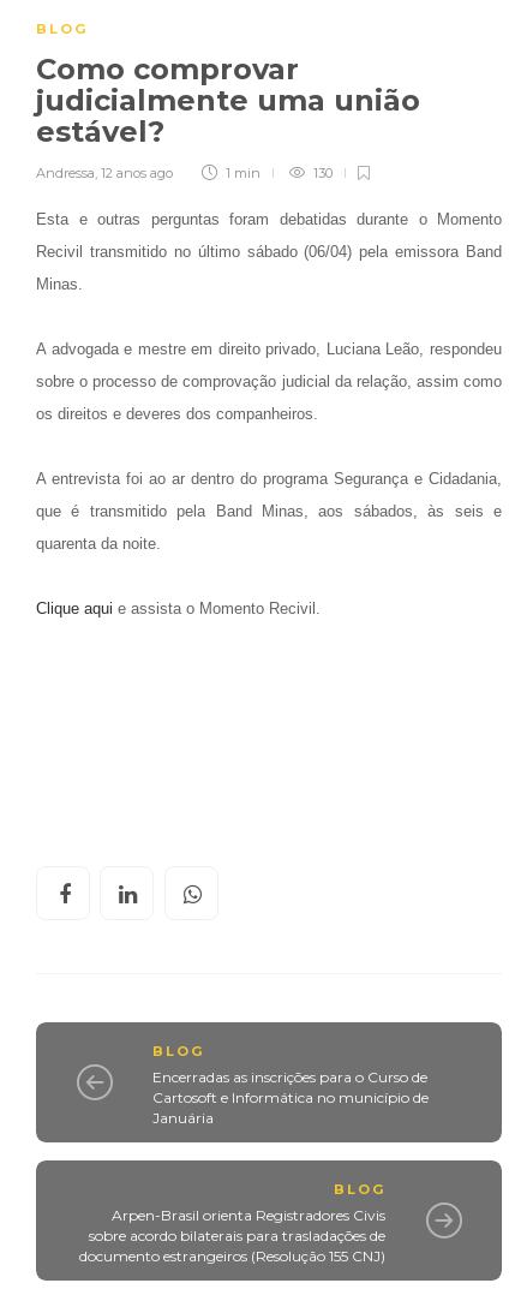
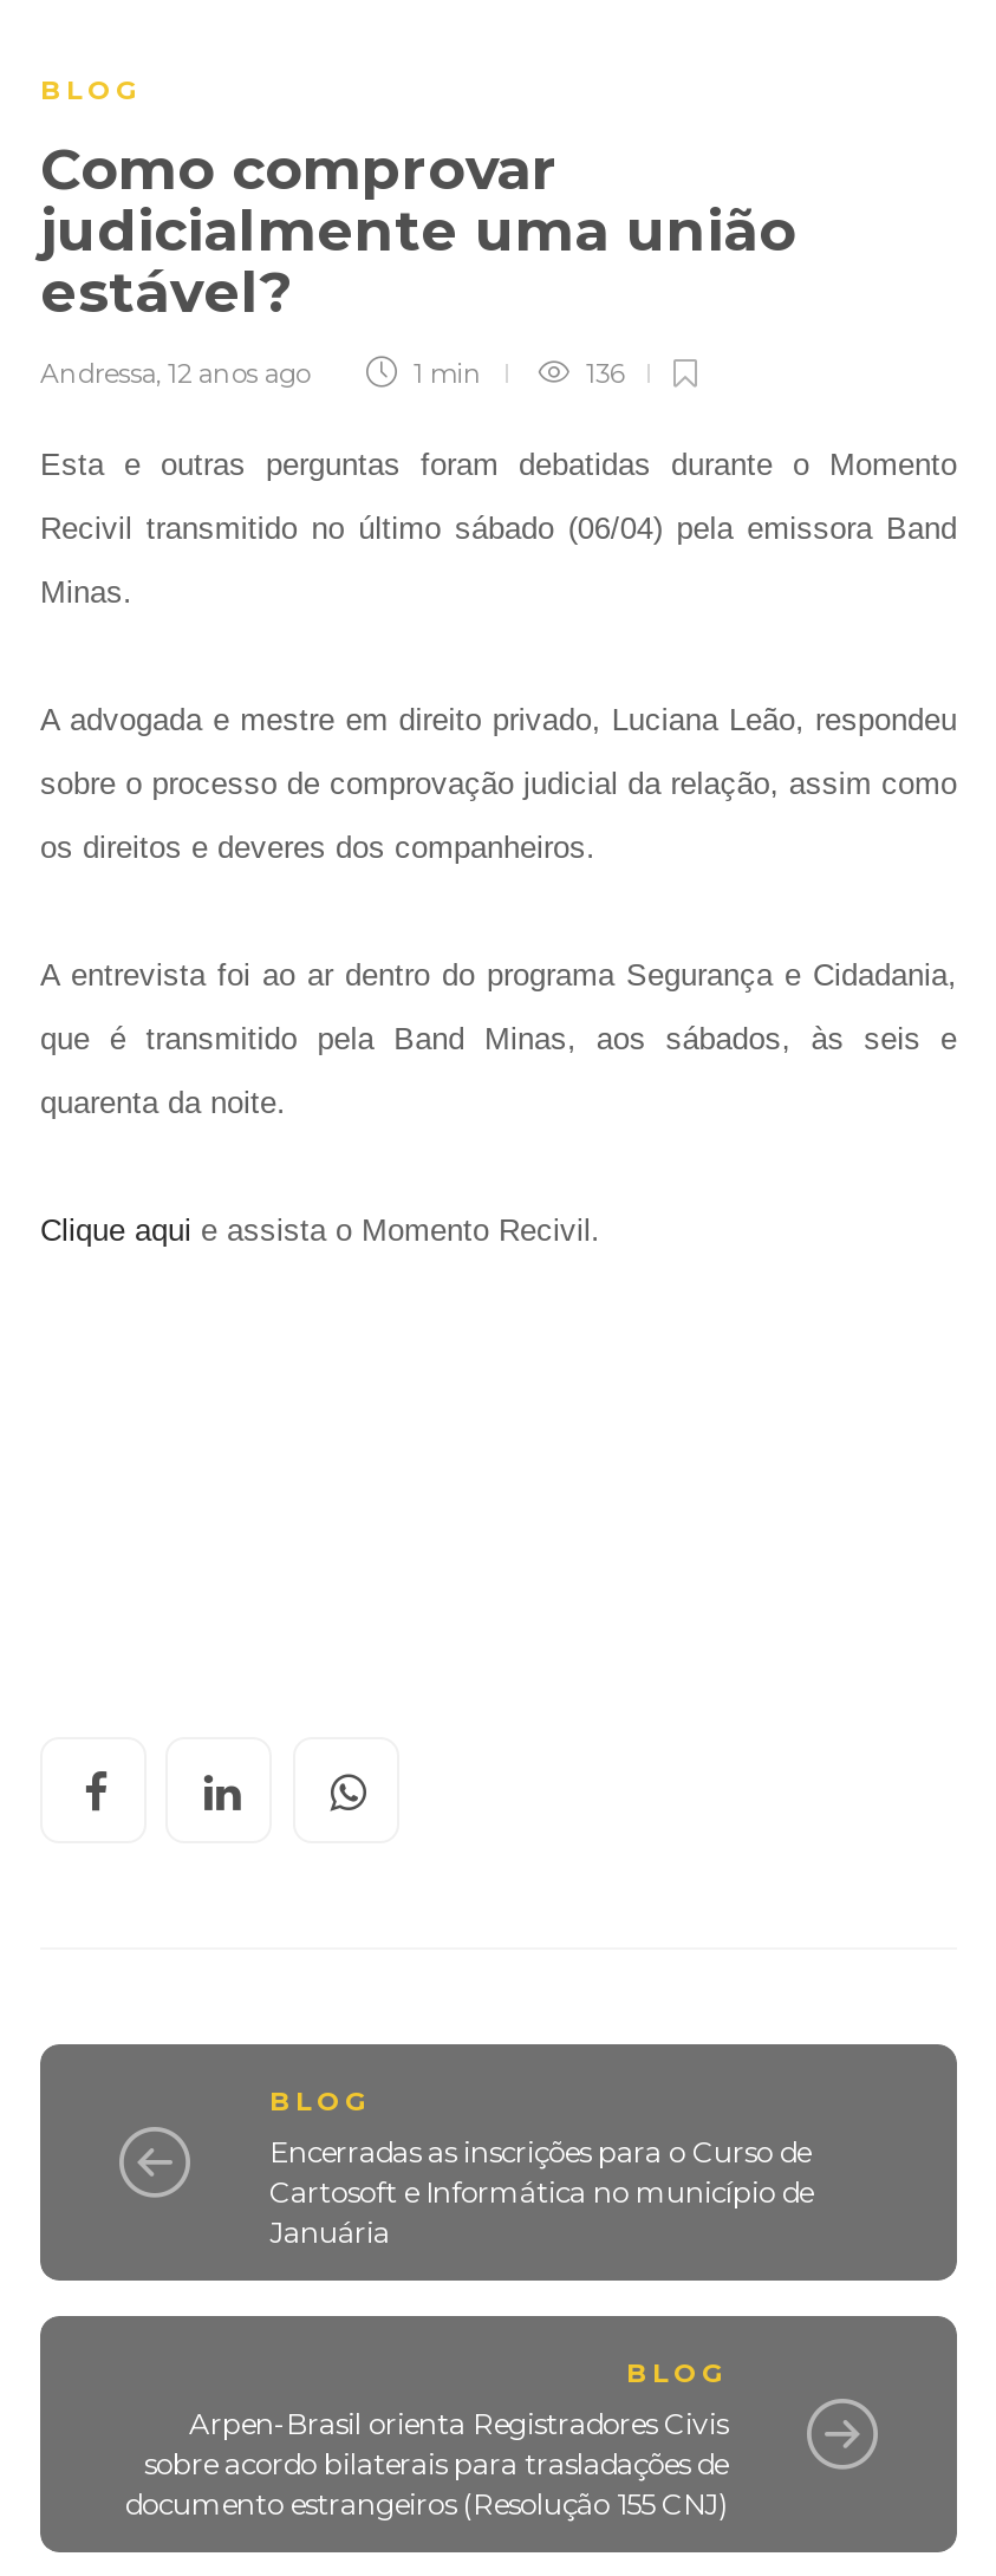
- 130
+ 136
